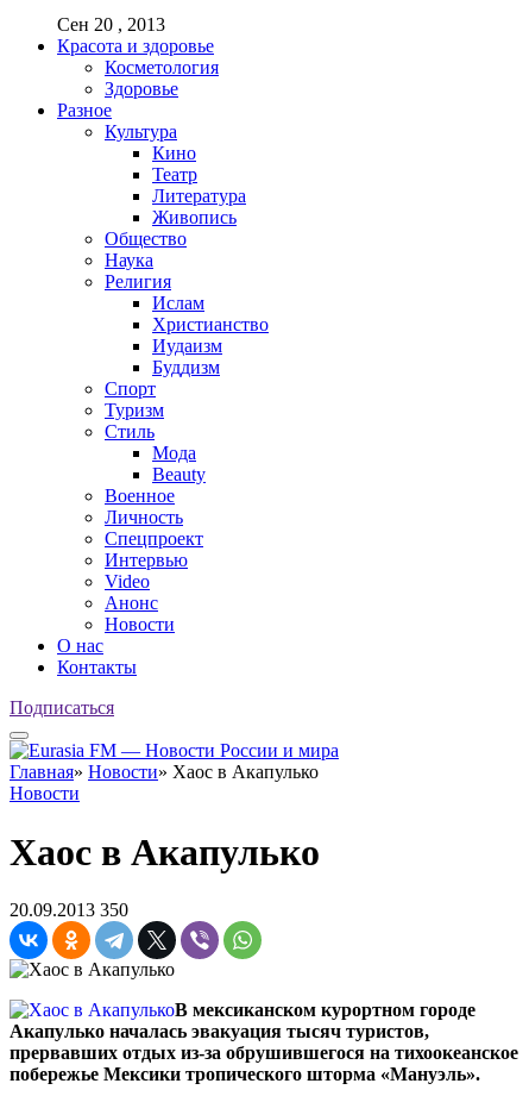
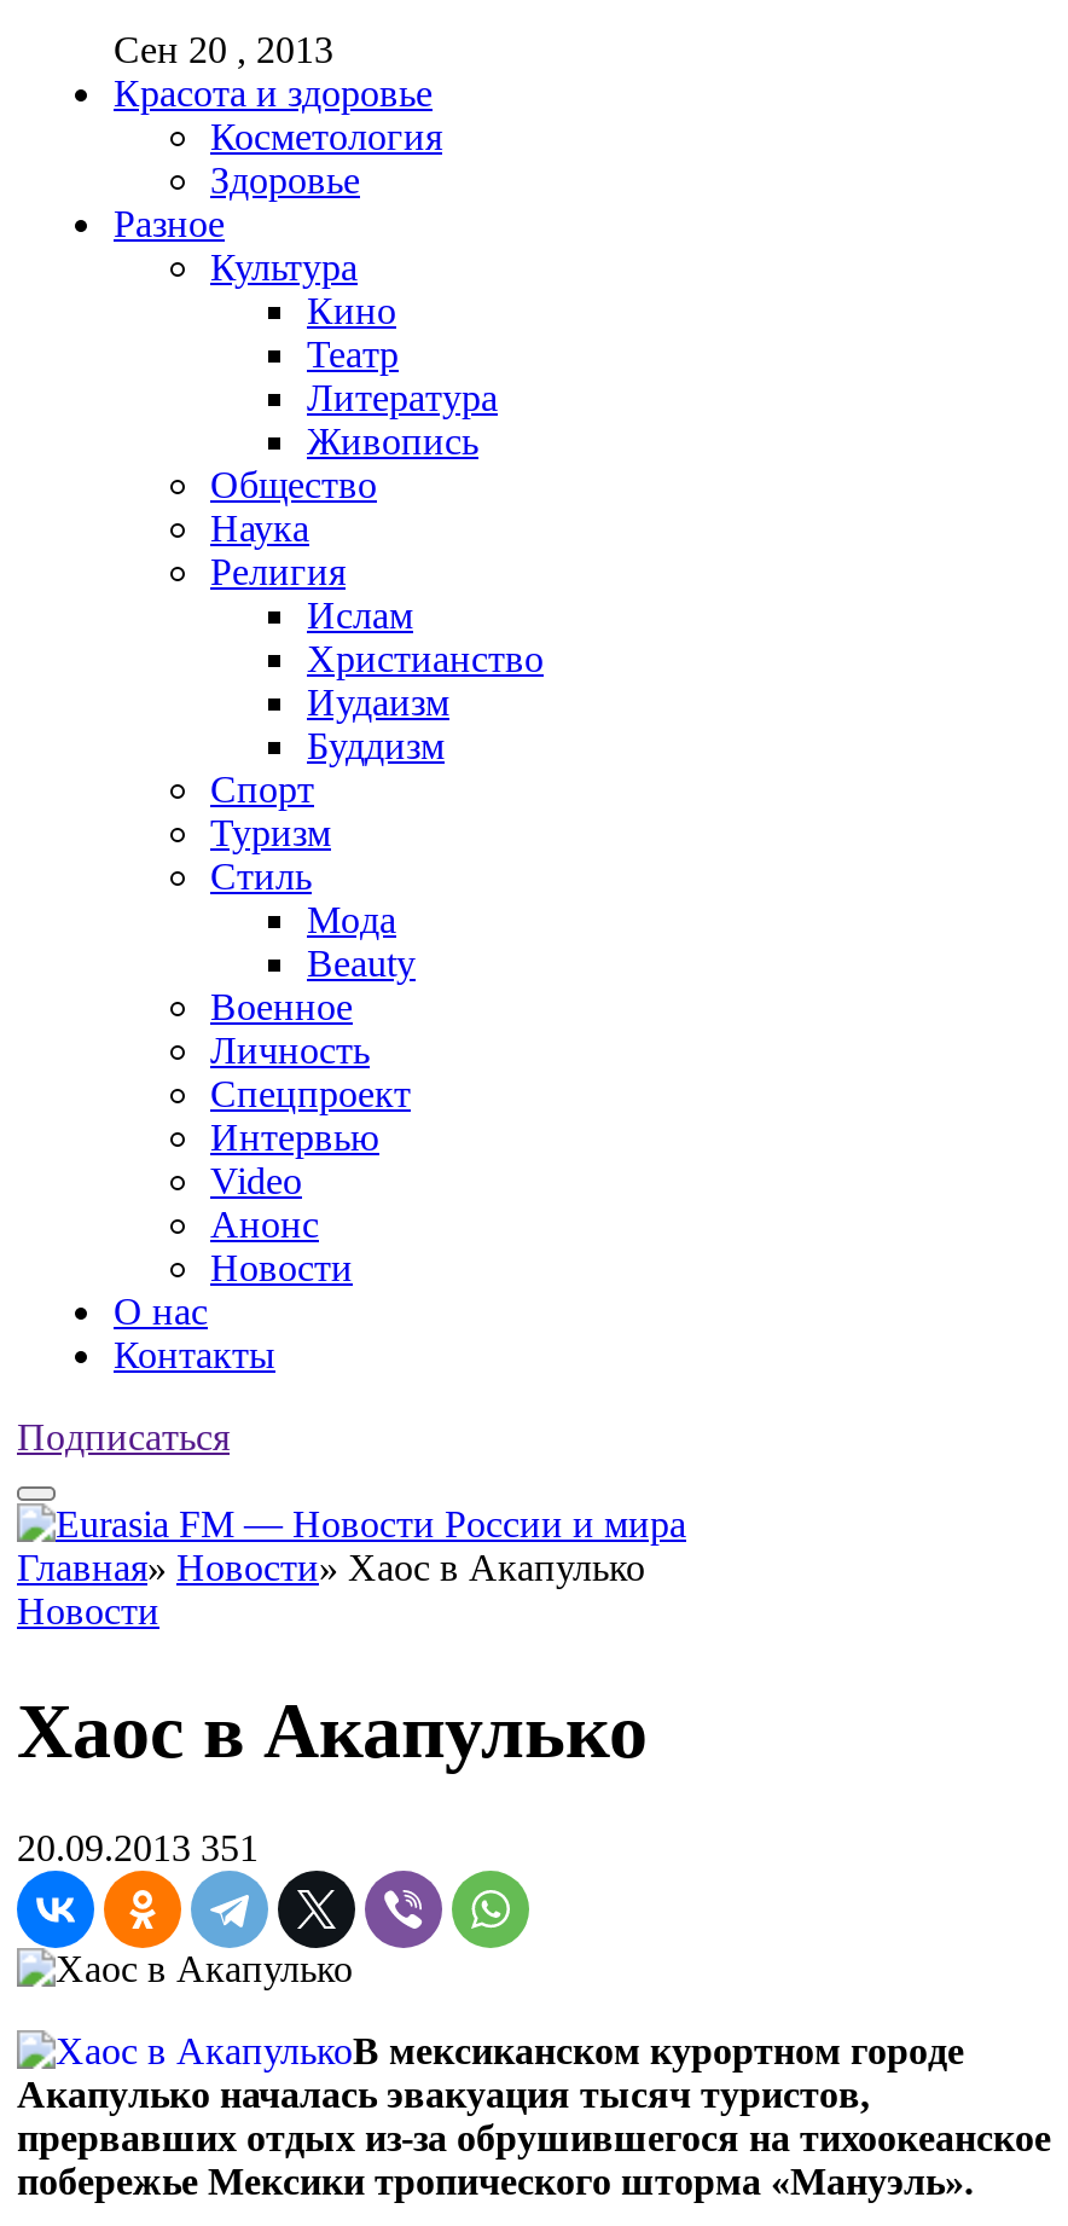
- 20.09.2013 350
+ 20.09.2013 351
